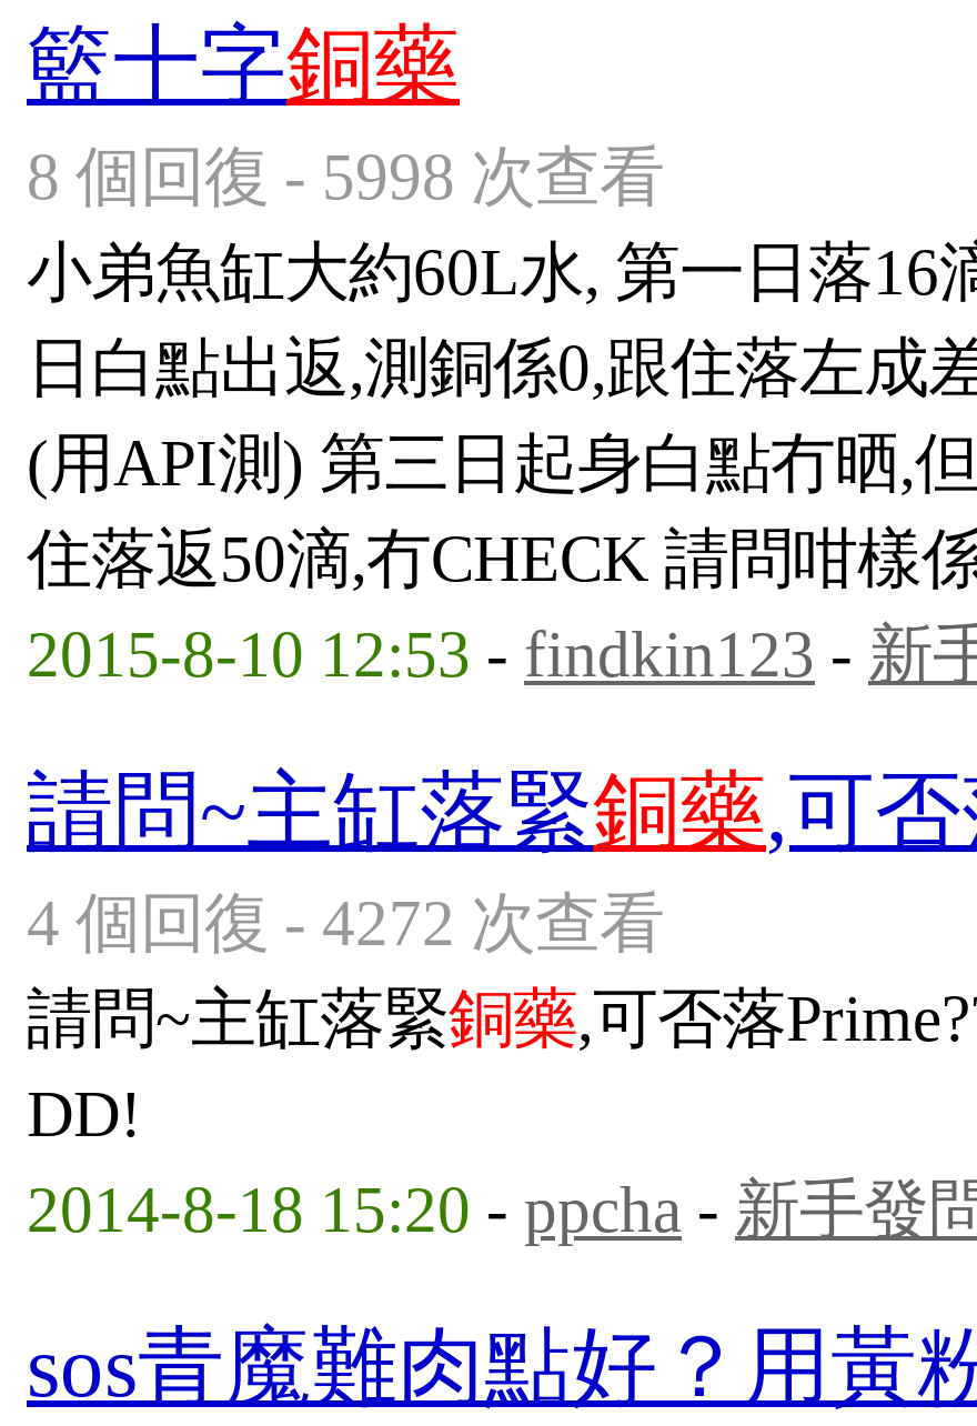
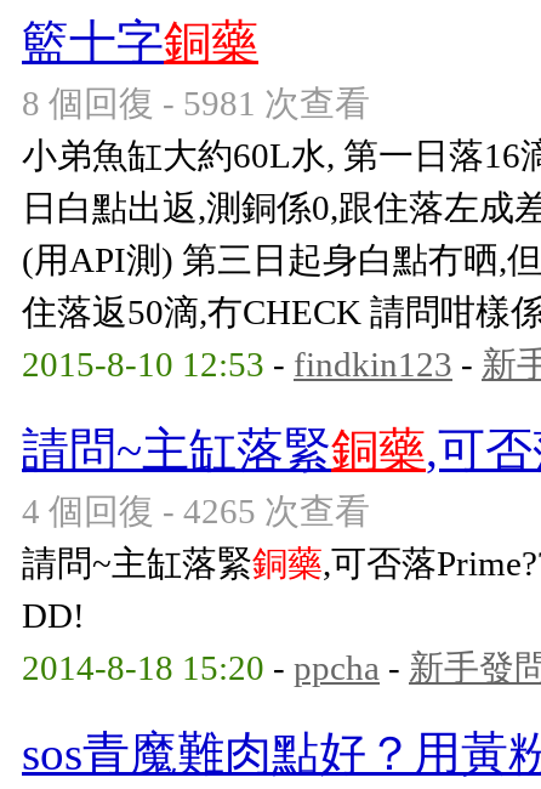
- 8 個回復 - 5998 次查看
+ 8 個回復 - 5981 次查看

- 4 個回復 - 4272 次查看
+ 4 個回復 - 4265 次查看
